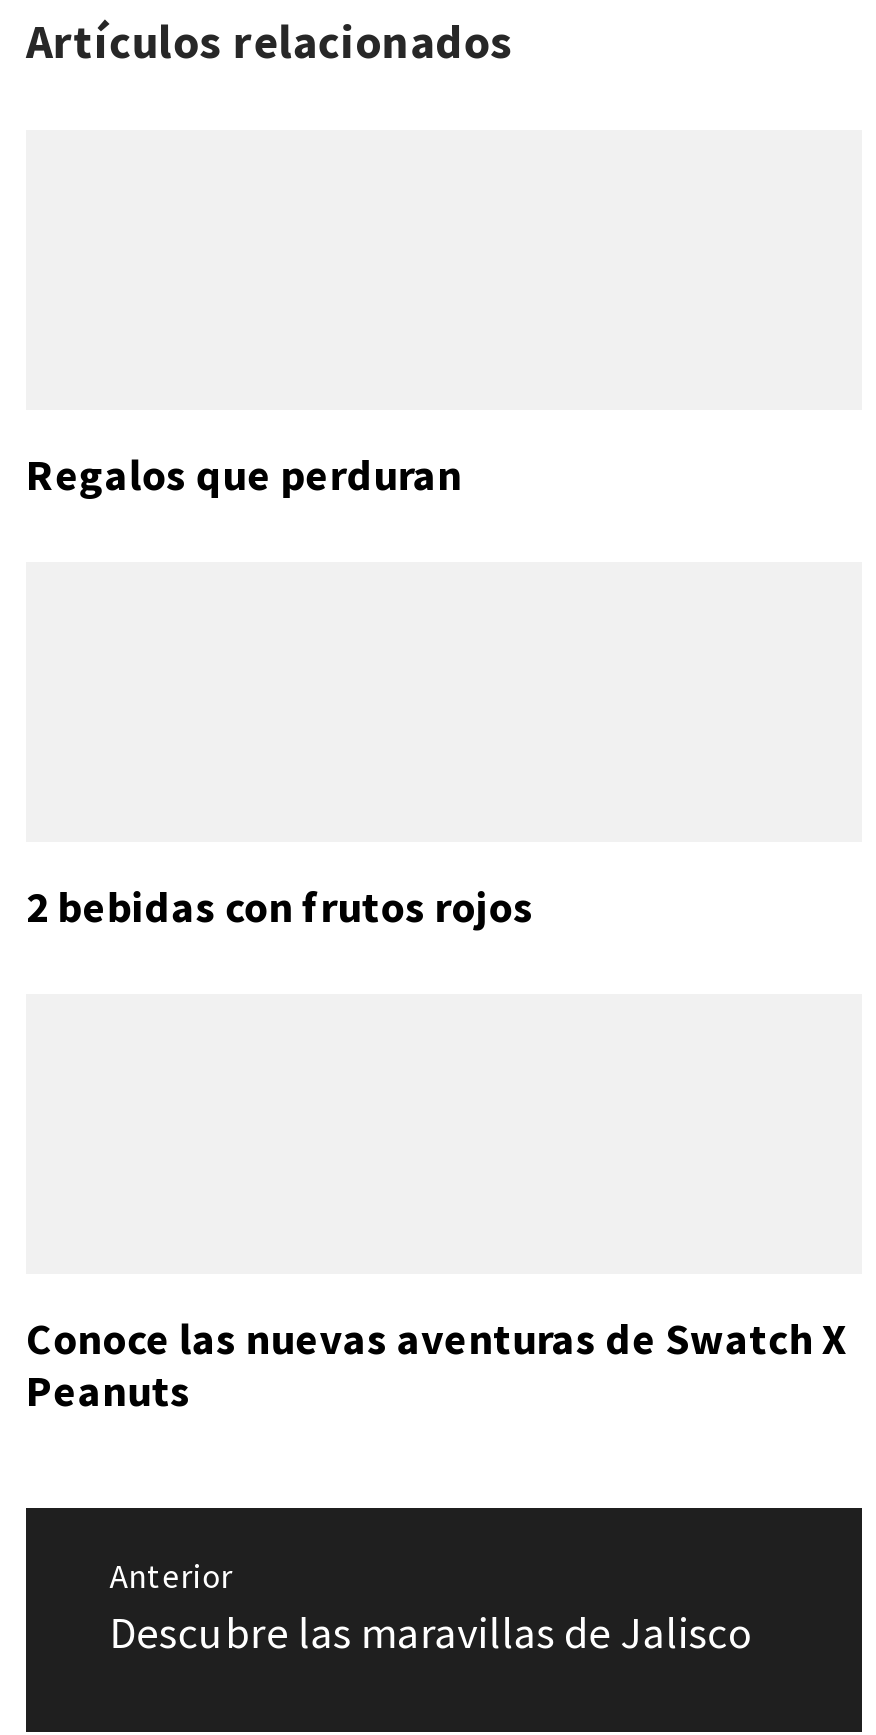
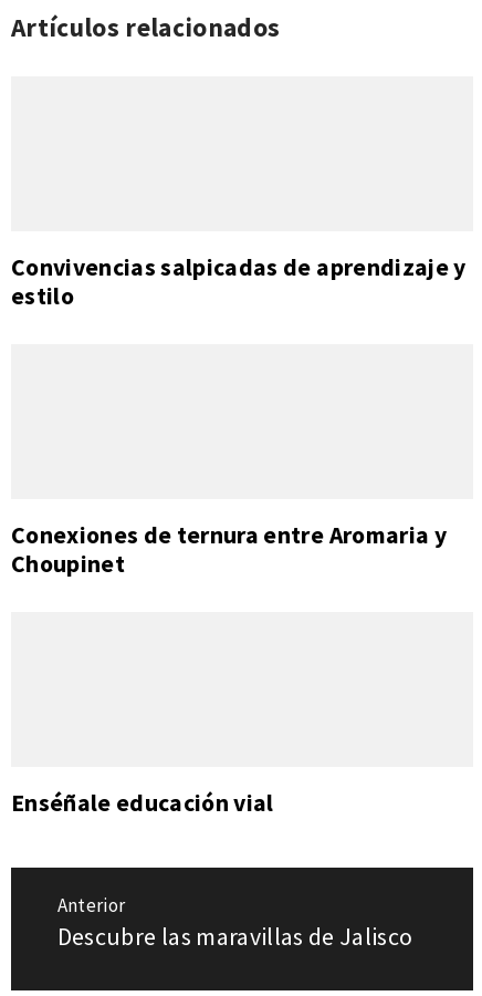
- Regalos que perduran
+ Convivencias salpicadas de aprendizaje y
+ estilo

- 2 bebidas con frutos rojos
+ Conexiones de ternura entre Aromaria y
+ Choupinet

- Conoce las nuevas aventuras de Swatch X
- Peanuts
+ Enséñale educación vial
